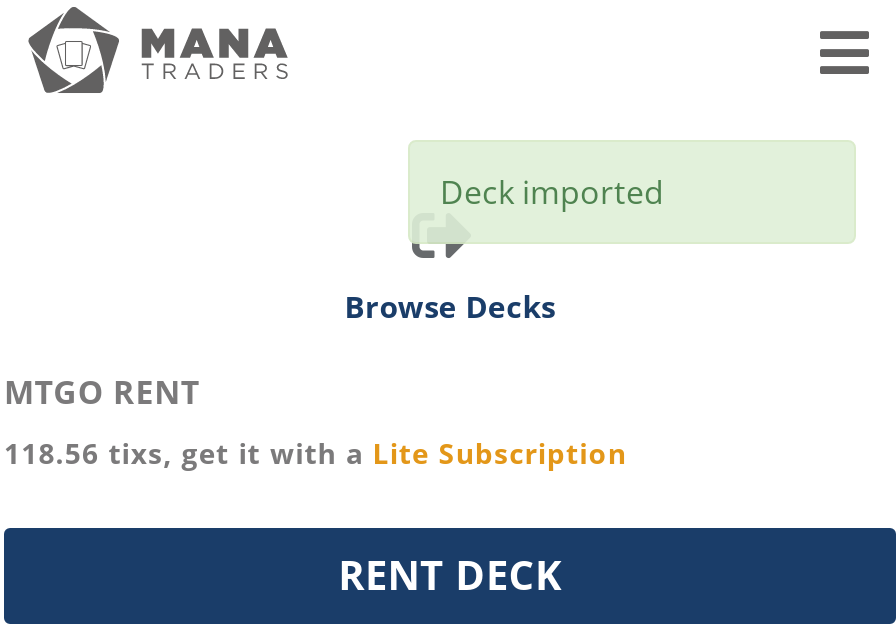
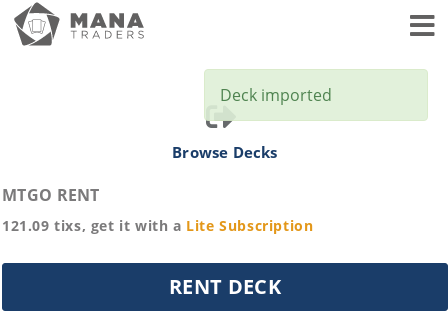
- 118.56 tixs, get it with a Lite Subscription
+ 121.09 tixs, get it with a Lite Subscription
